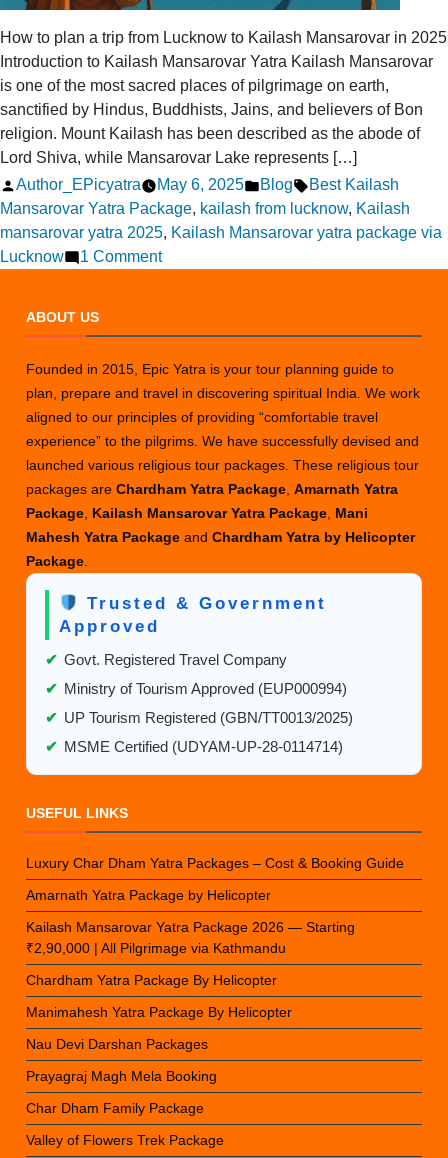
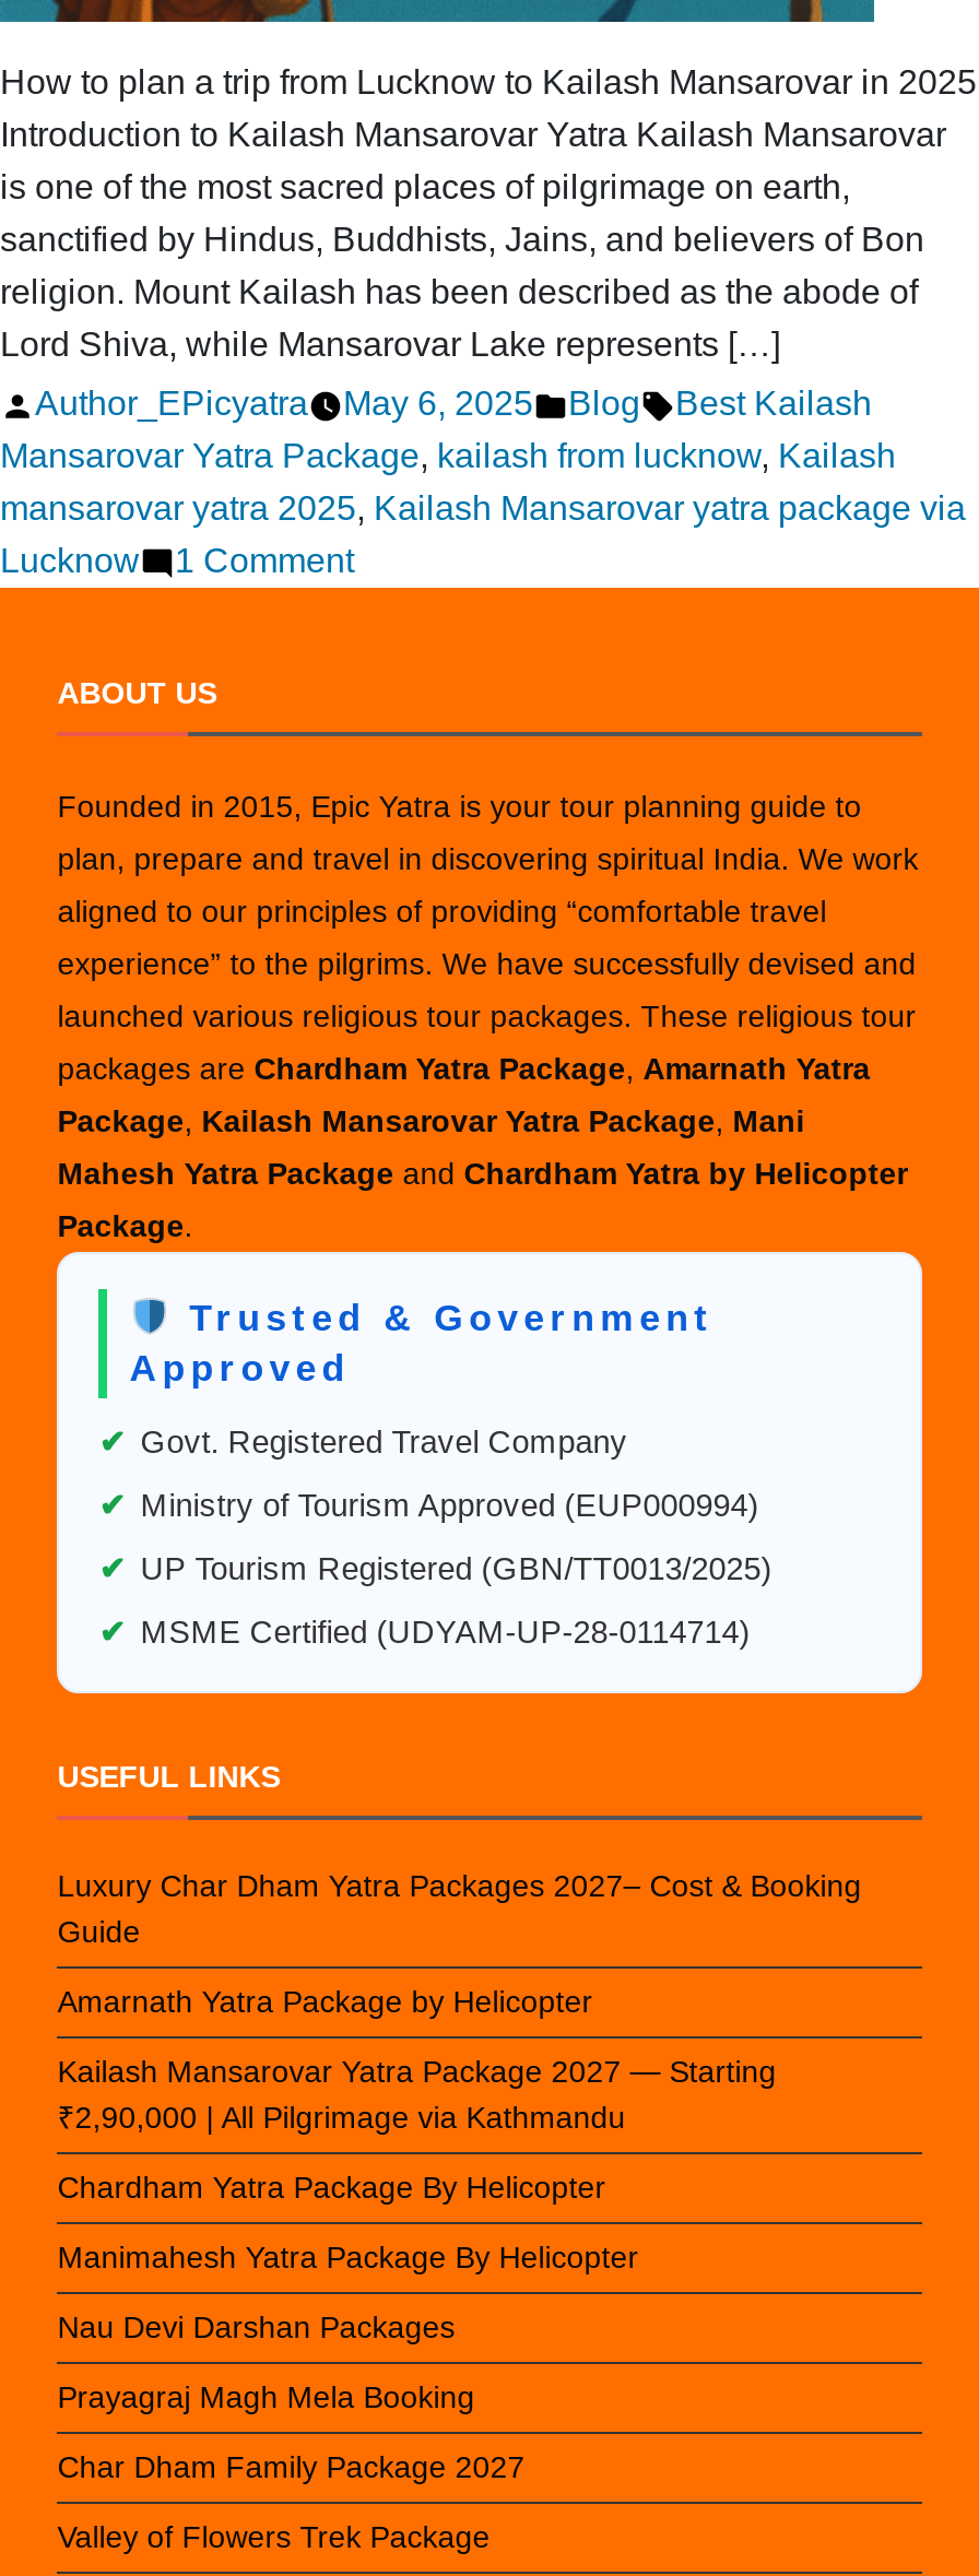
- Luxury Char Dham Yatra Packages – Cost & Booking Guide
+ Luxury Char Dham Yatra Packages 2027– Cost & Booking
+ Guide

- Kailash Mansarovar Yatra Package 2026 — Starting
+ Kailash Mansarovar Yatra Package 2027 — Starting

- Char Dham Family Package
+ Char Dham Family Package 2027
